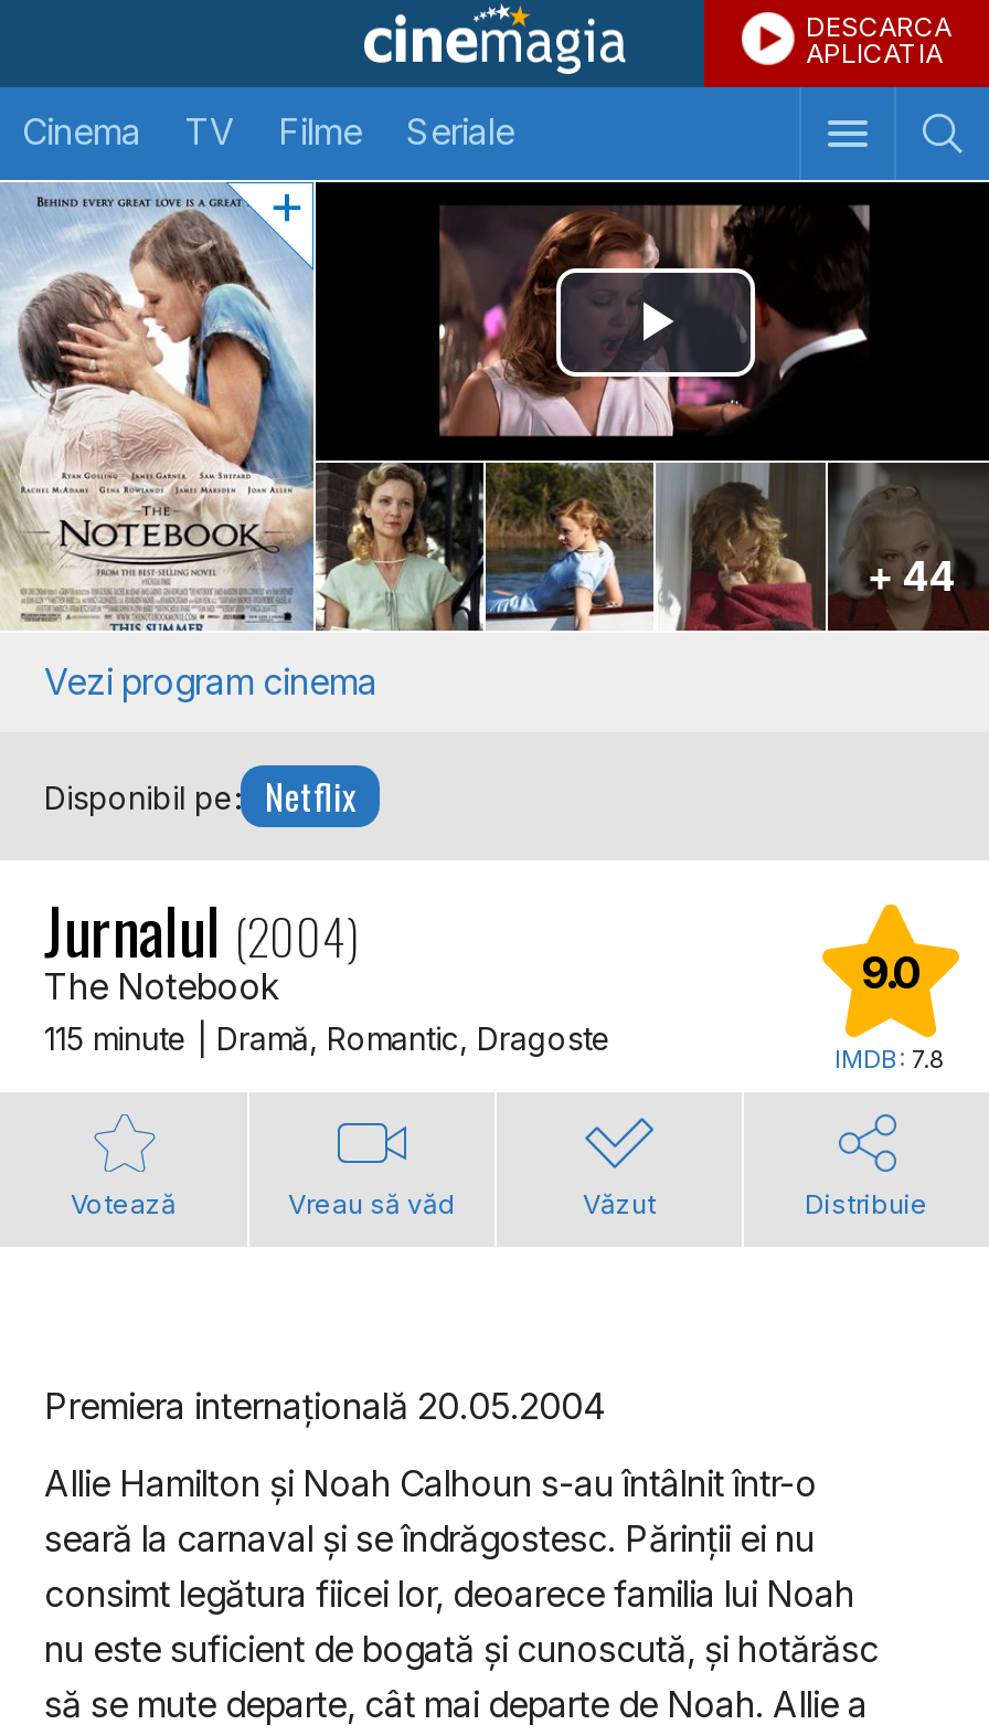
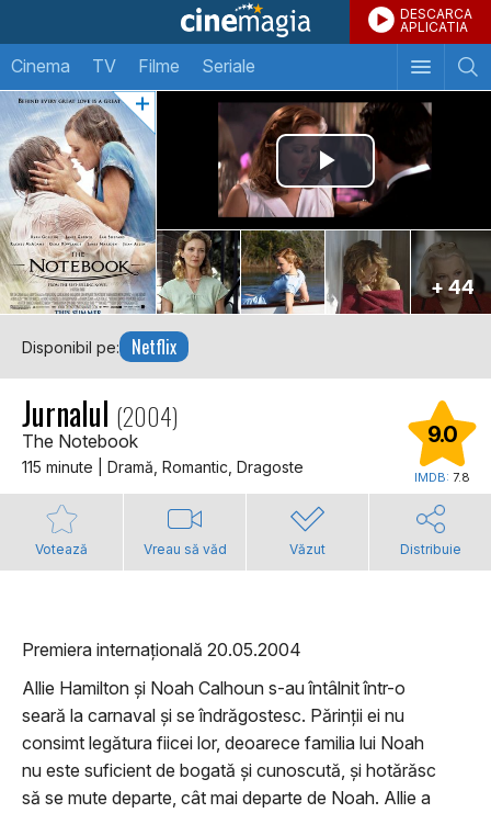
- Vezi program cinema
